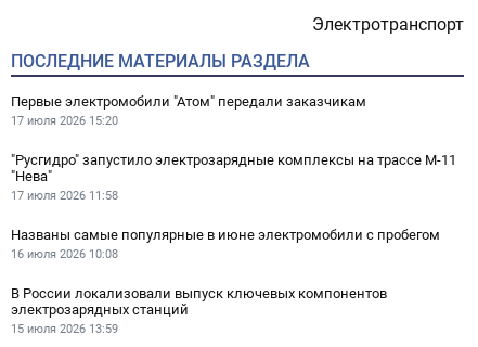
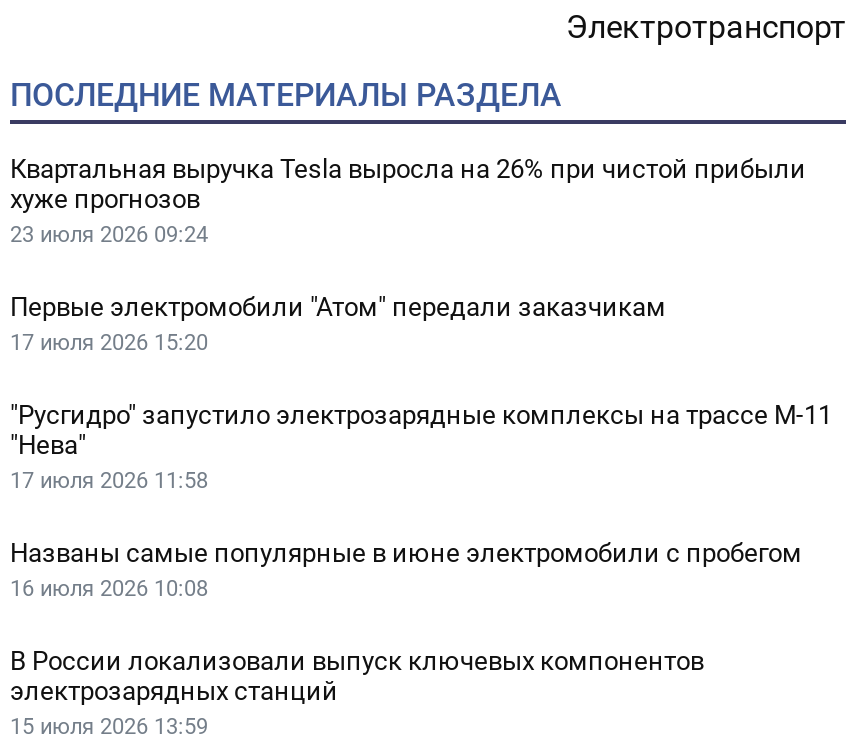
+ Квартальная выручка Tesla выросла на 26% при чистой прибыли
+ хуже прогнозов
+ 23 июля 2026 09:24
